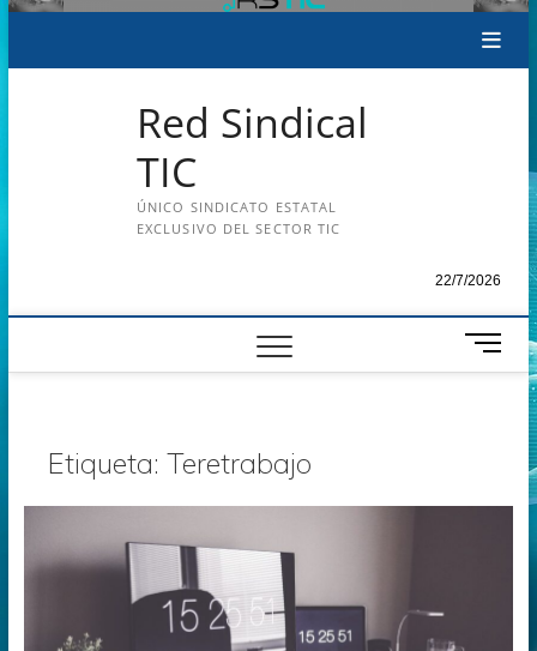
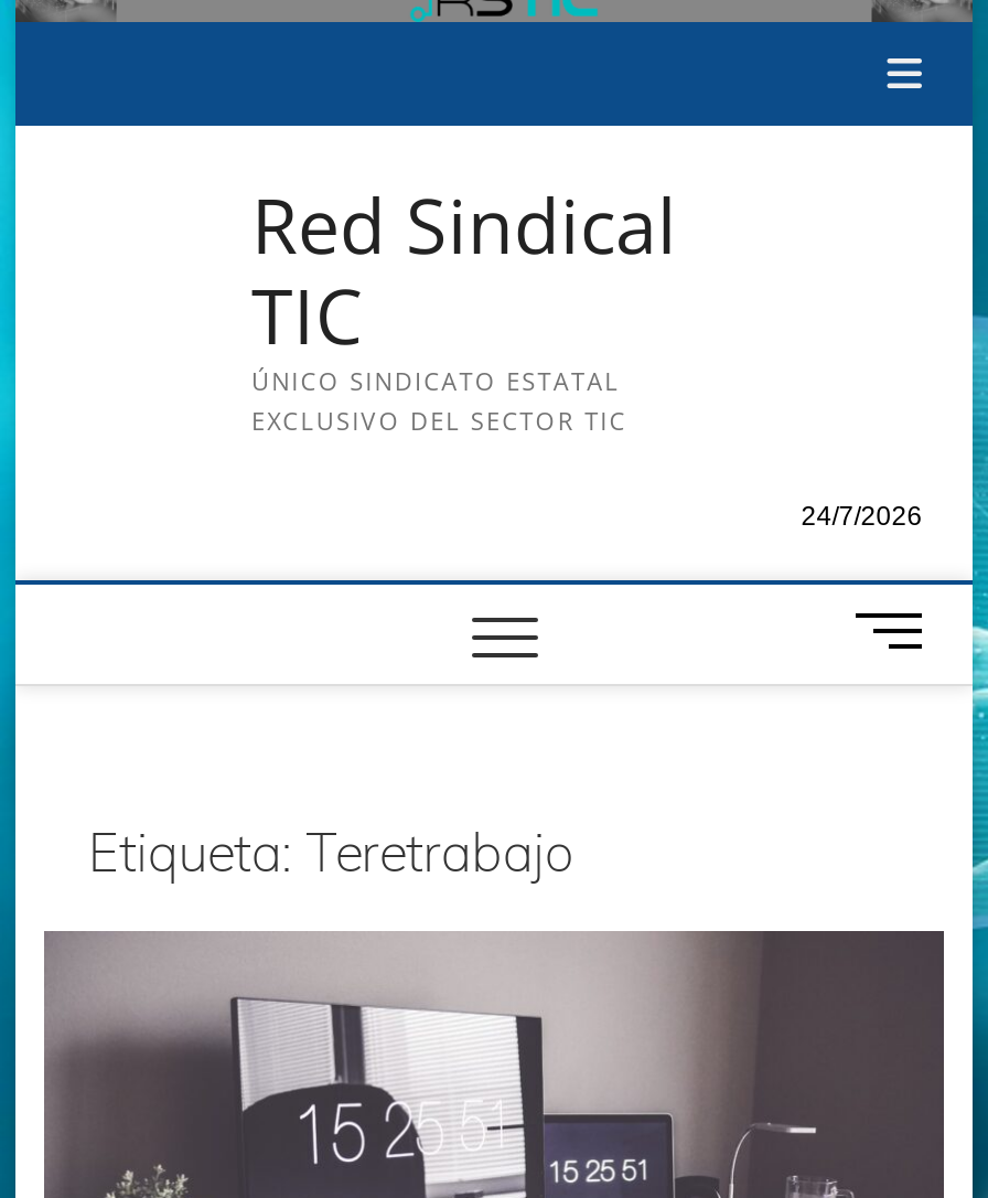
- 22/7/2026
+ 24/7/2026
